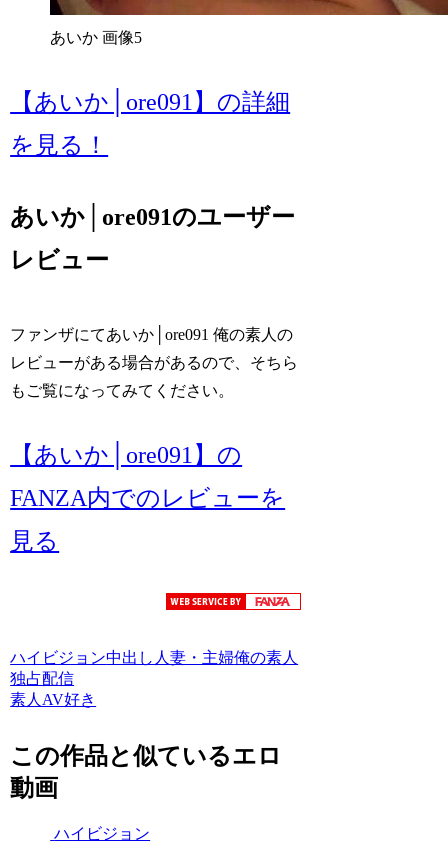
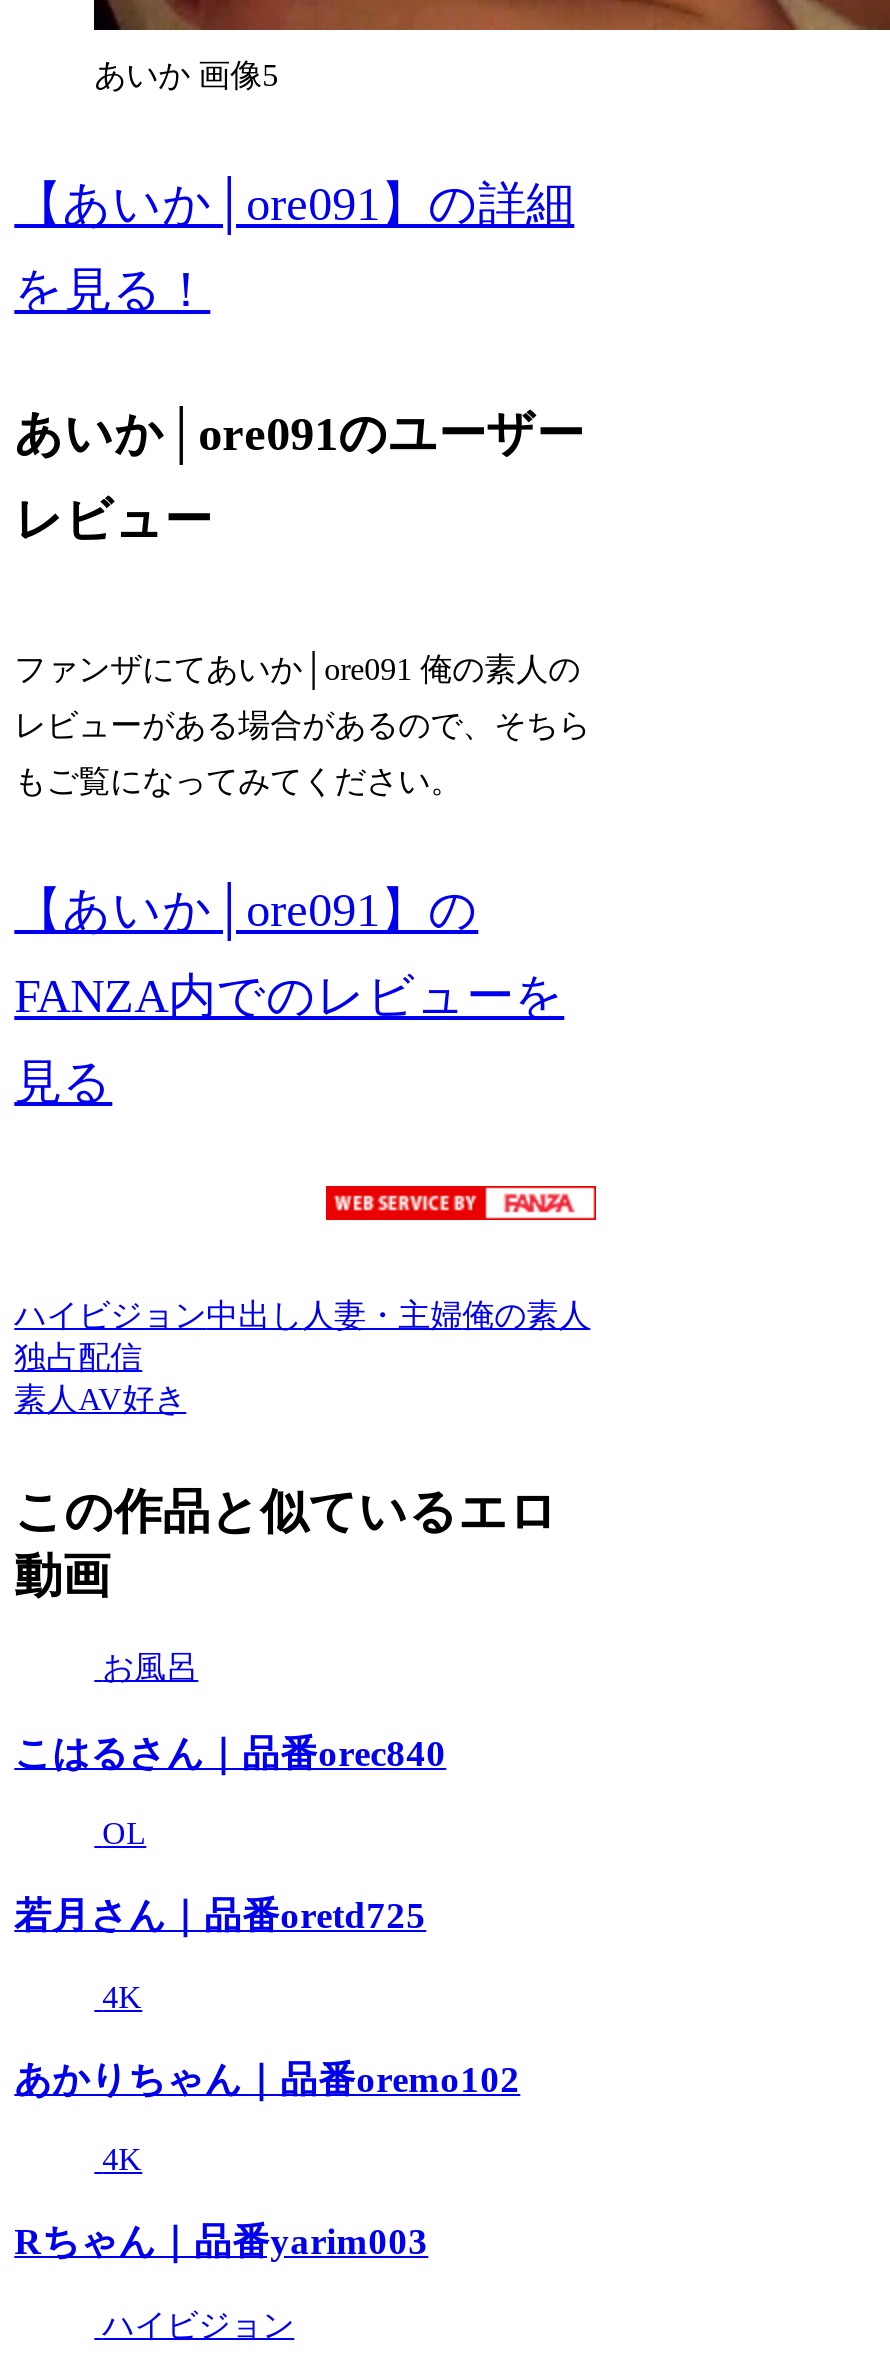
+ お風呂
+ こはるさん｜品番orec840
+ OL
+ 若月さん｜品番oretd725
+ 4K
+ あかりちゃん｜品番oremo102
+ 4K
+ Rちゃん｜品番yarim003
